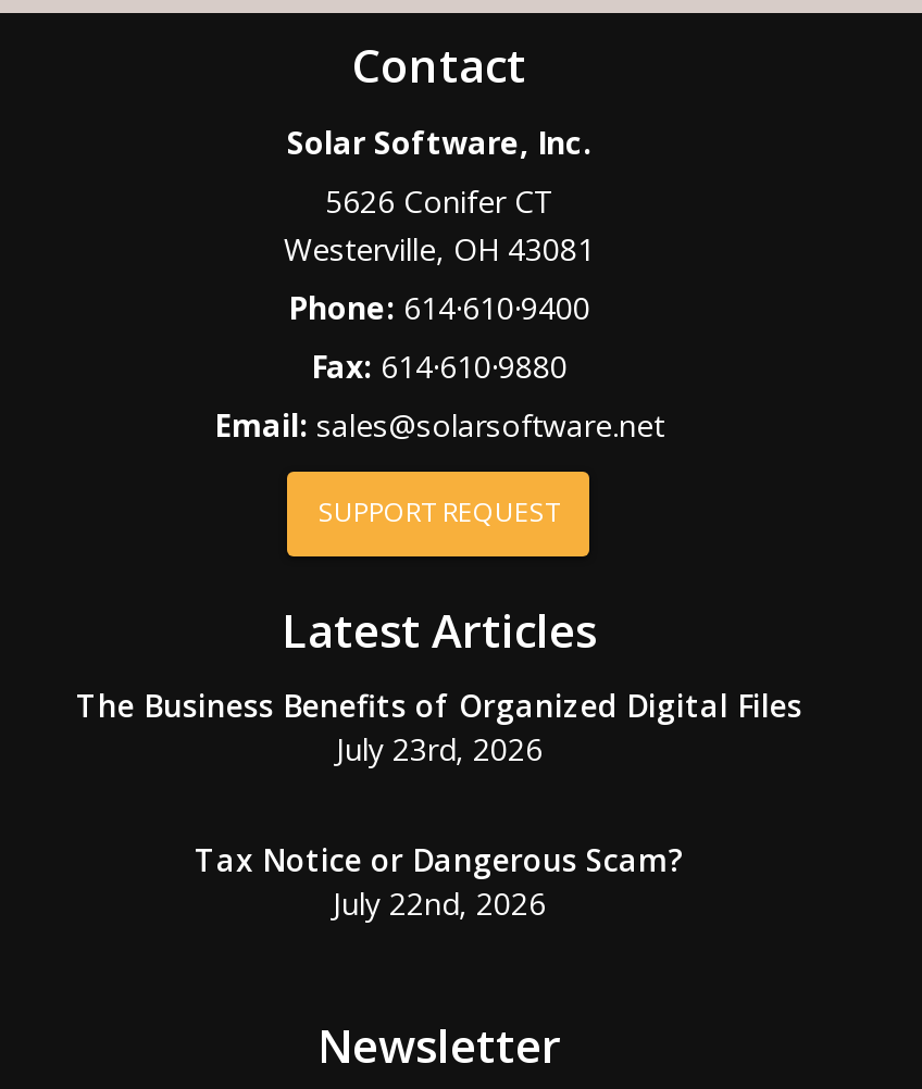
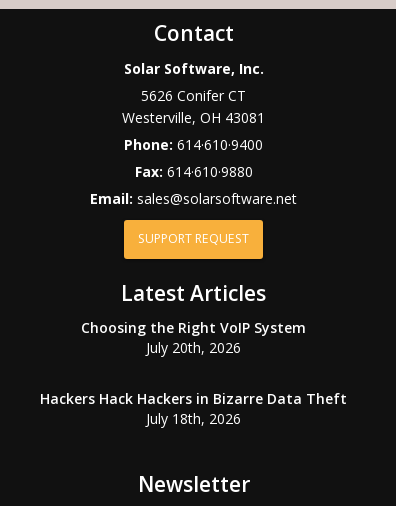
- The Business Benefits of Organized Digital Files
- July 23rd, 2026
+ Choosing the Right VoIP System
+ July 20th, 2026

- Tax Notice or Dangerous Scam?
- July 22nd, 2026
+ Hackers Hack Hackers in Bizarre Data Theft
+ July 18th, 2026
